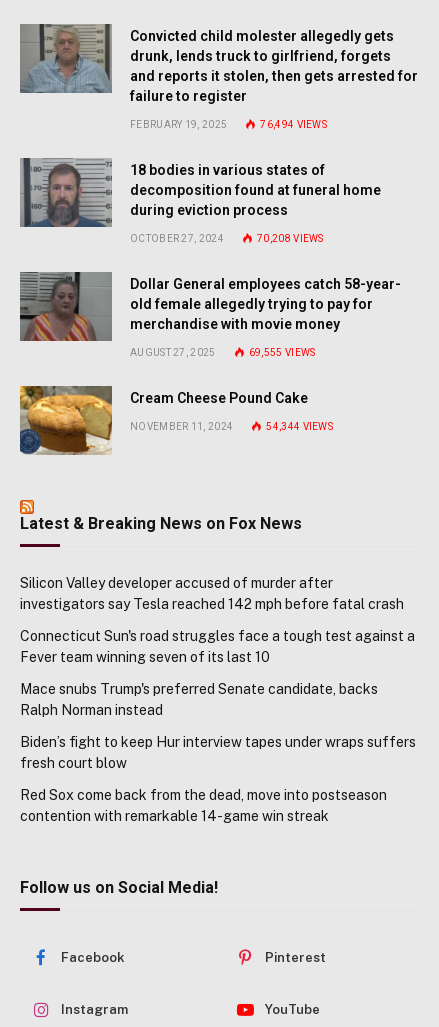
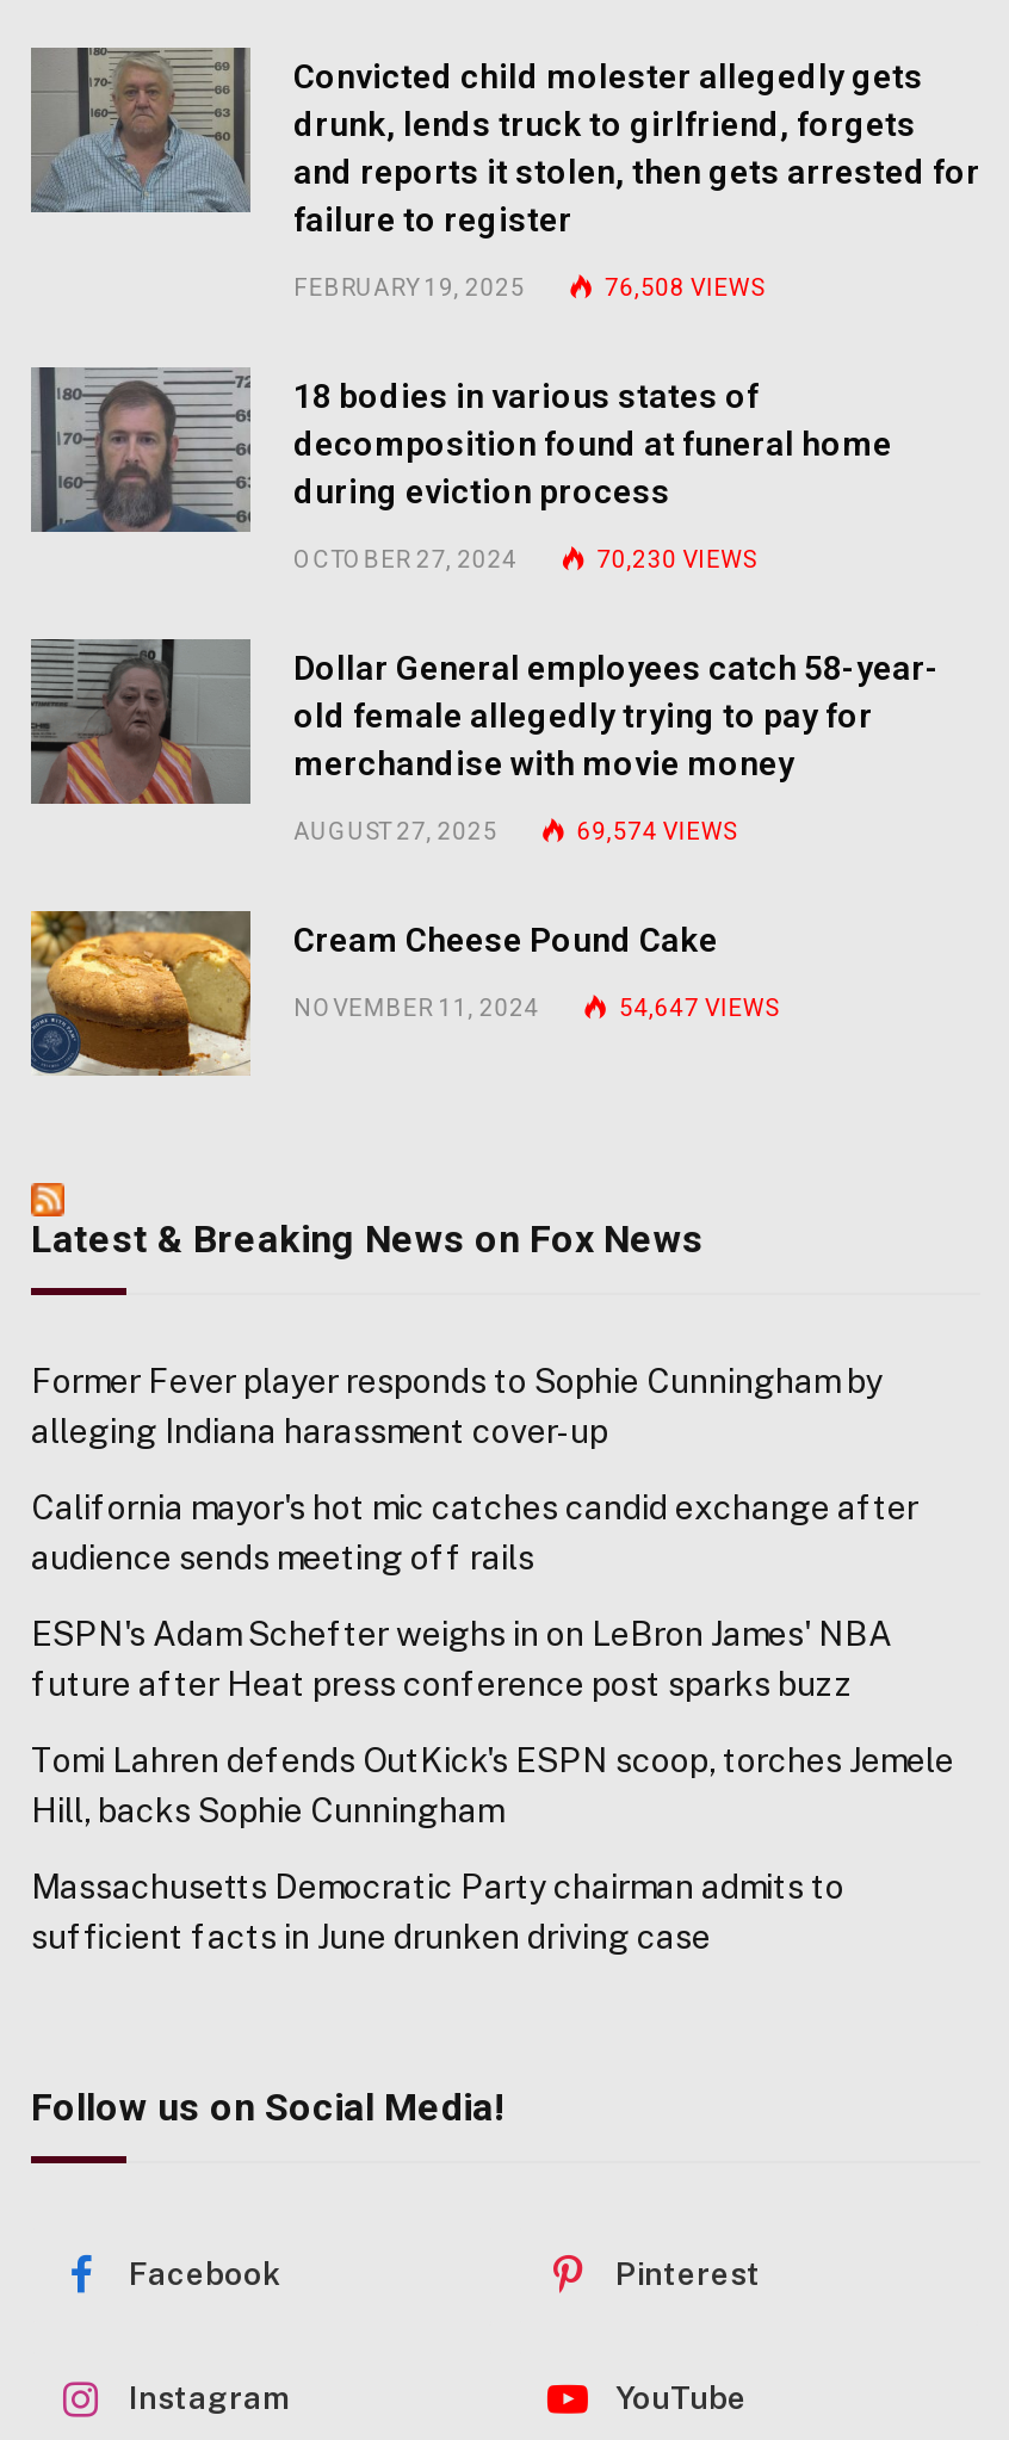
- 76,494 VIEWS
+ 76,508 VIEWS

- 70,208 VIEWS
+ 70,230 VIEWS

- 69,555 VIEWS
+ 69,574 VIEWS

- 54,344 VIEWS
+ 54,647 VIEWS

- Silicon Valley developer accused of murder after
- investigators say Tesla reached 142 mph before fatal crash
+ Former Fever player responds to Sophie Cunningham by
+ alleging Indiana harassment cover-up

- Connecticut Sun's road struggles face a tough test against a
- Fever team winning seven of its last 10
+ California mayor's hot mic catches candid exchange after
+ audience sends meeting off rails

- Mace snubs Trump's preferred Senate candidate, backs
- Ralph Norman instead
+ ESPN's Adam Schefter weighs in on LeBron James' NBA
+ future after Heat press conference post sparks buzz

- Biden’s fight to keep Hur interview tapes under wraps suffers
- fresh court blow
+ Tomi Lahren defends OutKick's ESPN scoop, torches Jemele
+ Hill, backs Sophie Cunningham

- Red Sox come back from the dead, move into postseason
- contention with remarkable 14-game win streak
+ Massachusetts Democratic Party chairman admits to
+ sufficient facts in June drunken driving case
